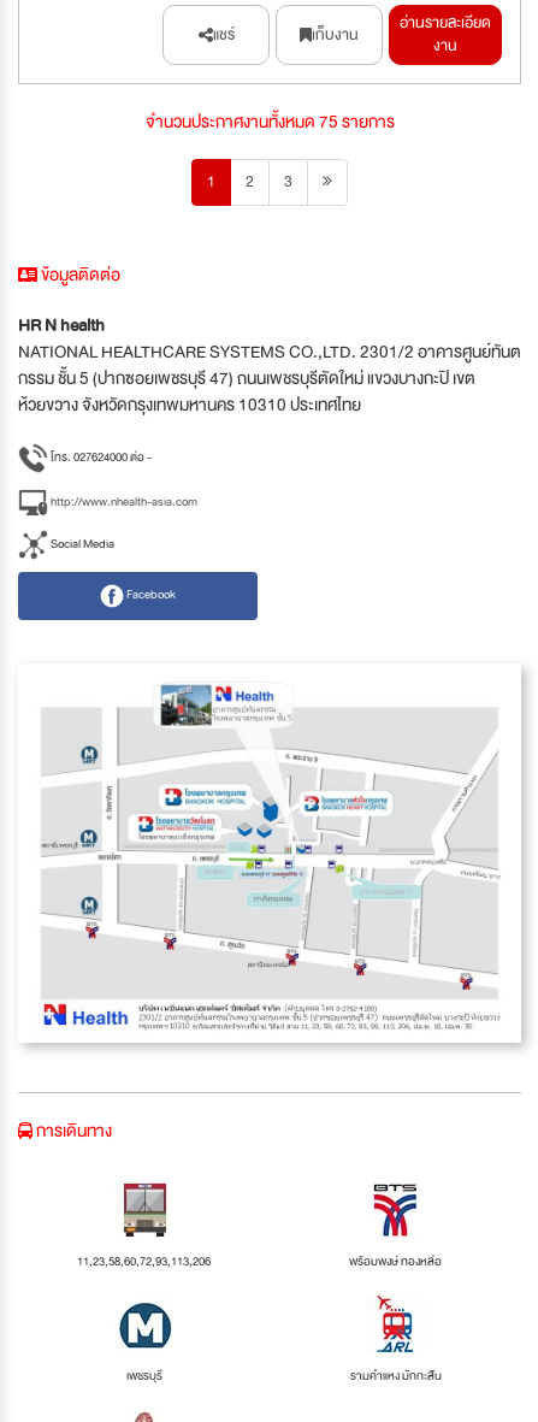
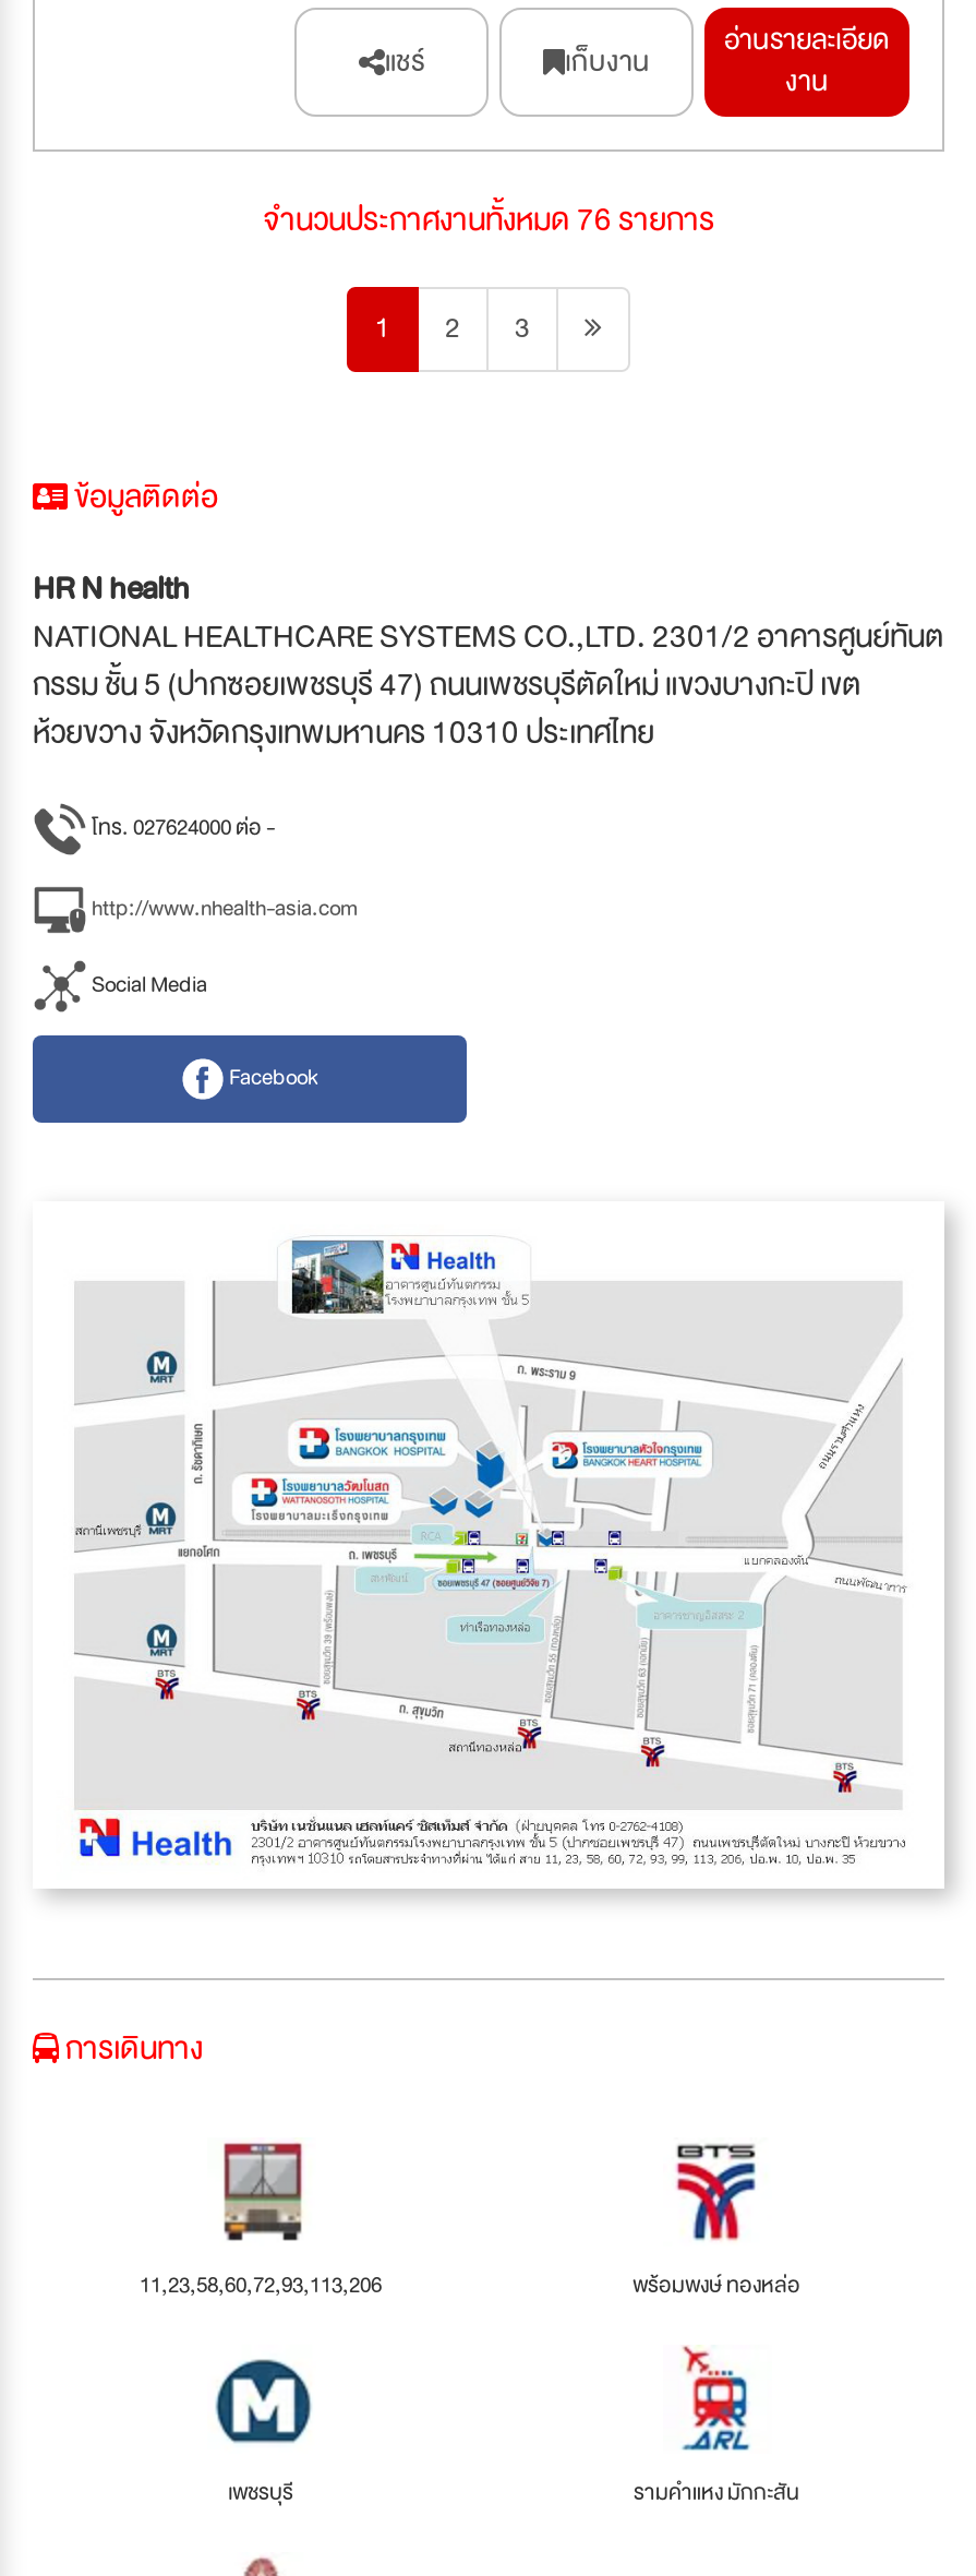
- จำนวนประกาศงานทั้งหมด 75 รายการ
+ จำนวนประกาศงานทั้งหมด 76 รายการ
